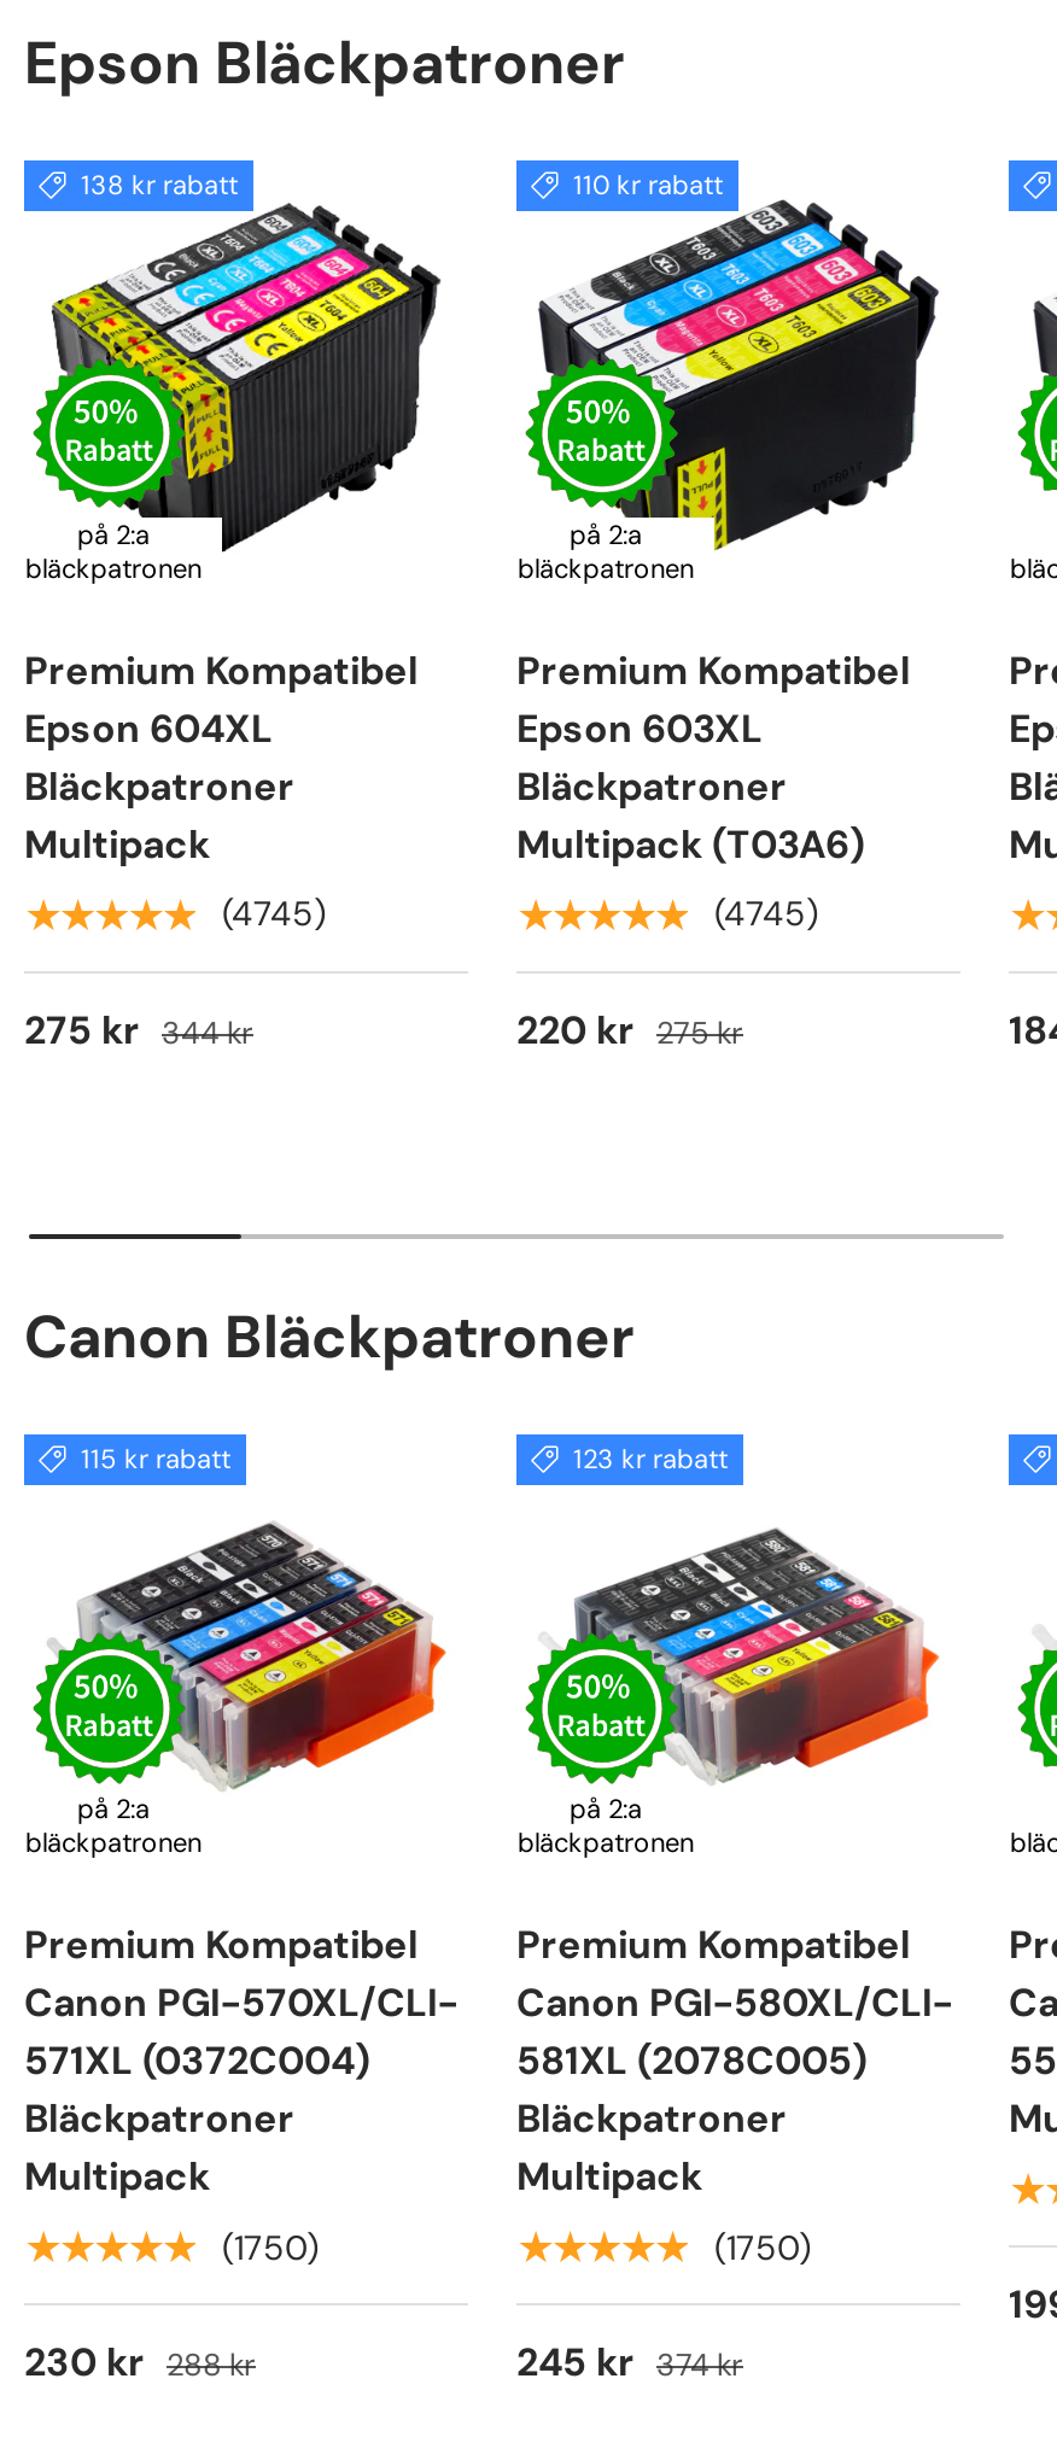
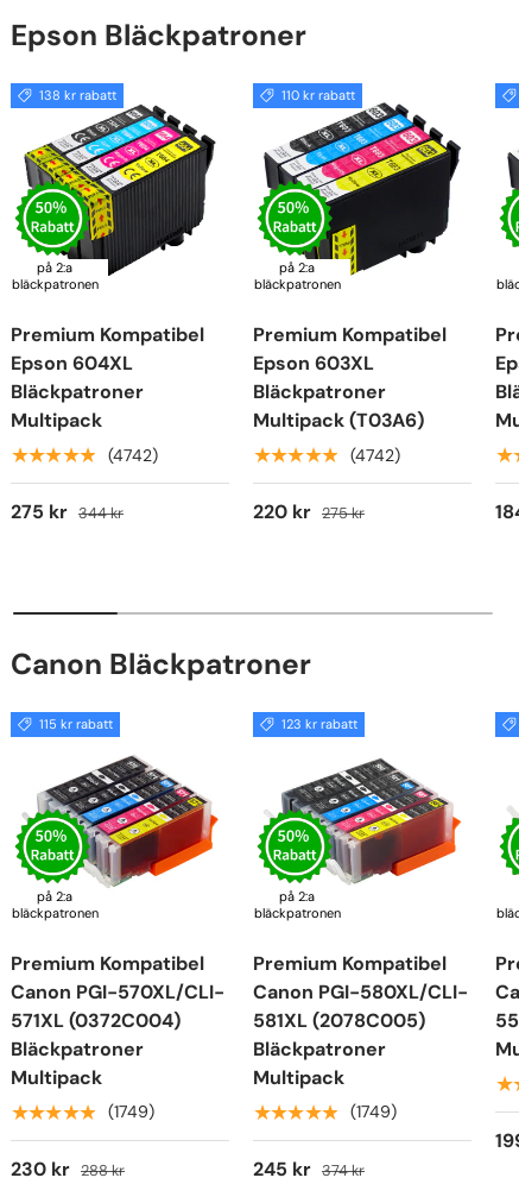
- (4745)
+ (4742)

- (4745)
+ (4742)

- (1750)
+ (1749)

- (1750)
+ (1749)
